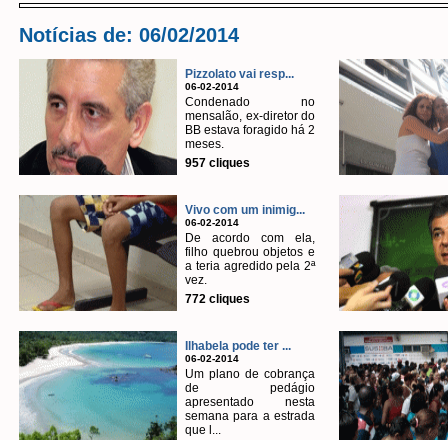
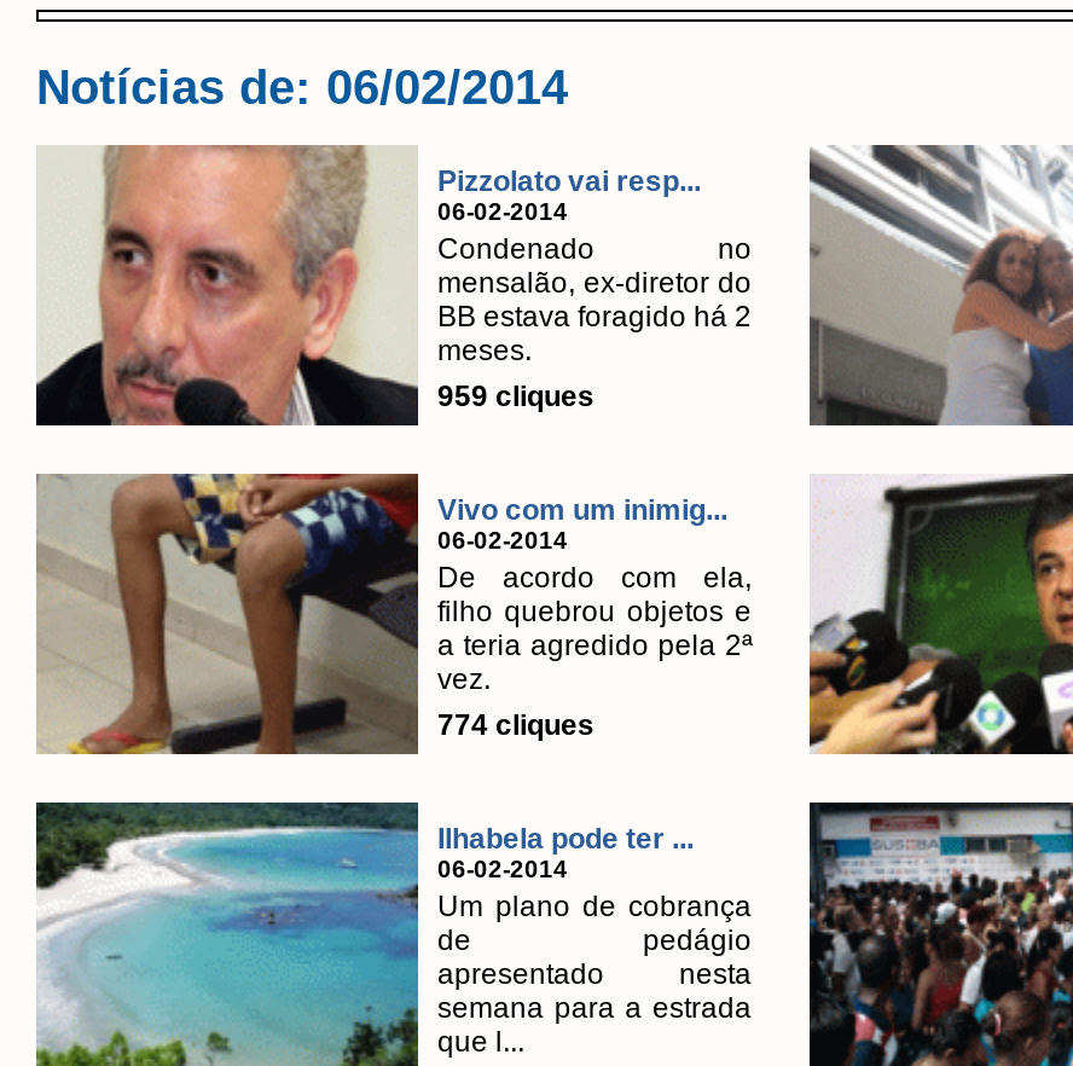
- 957 cliques
+ 959 cliques

- 772 cliques
+ 774 cliques
